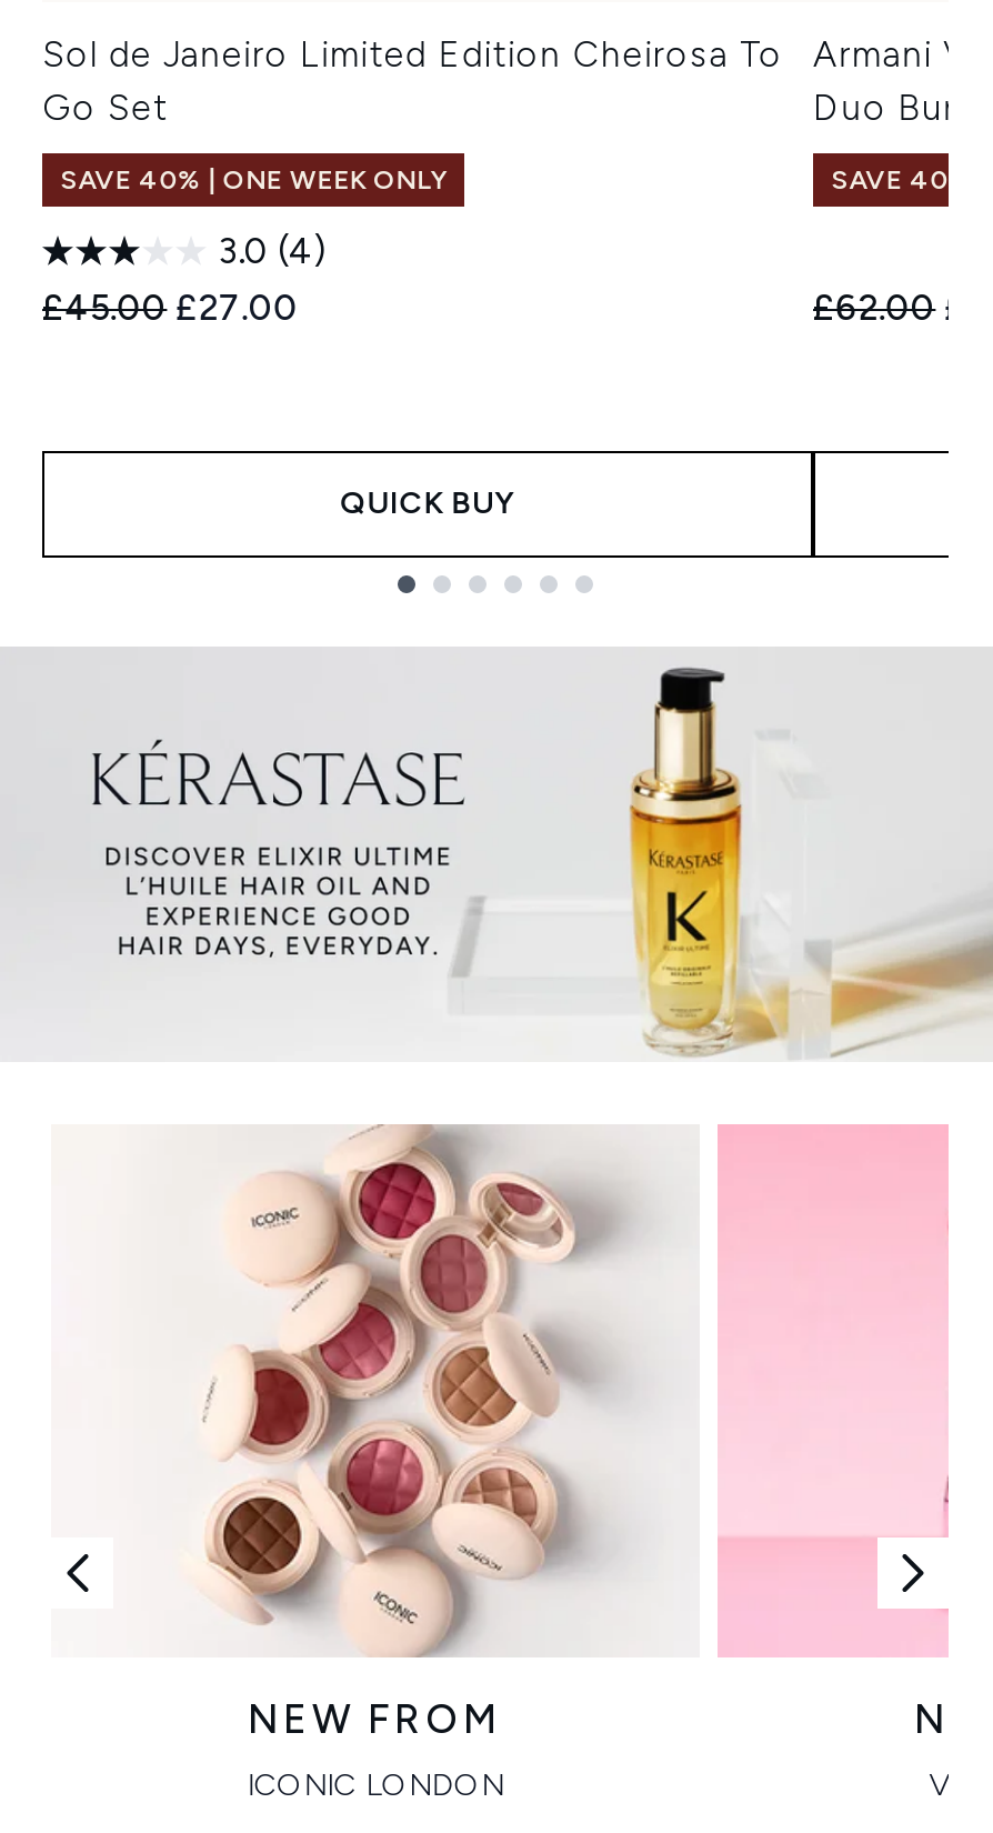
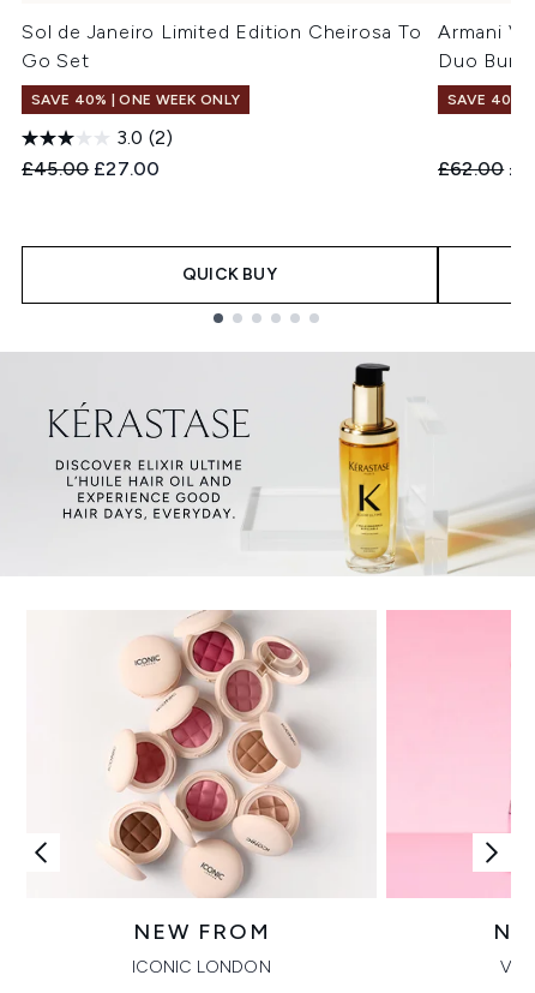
- 3.0 (4)
+ 3.0 (2)
